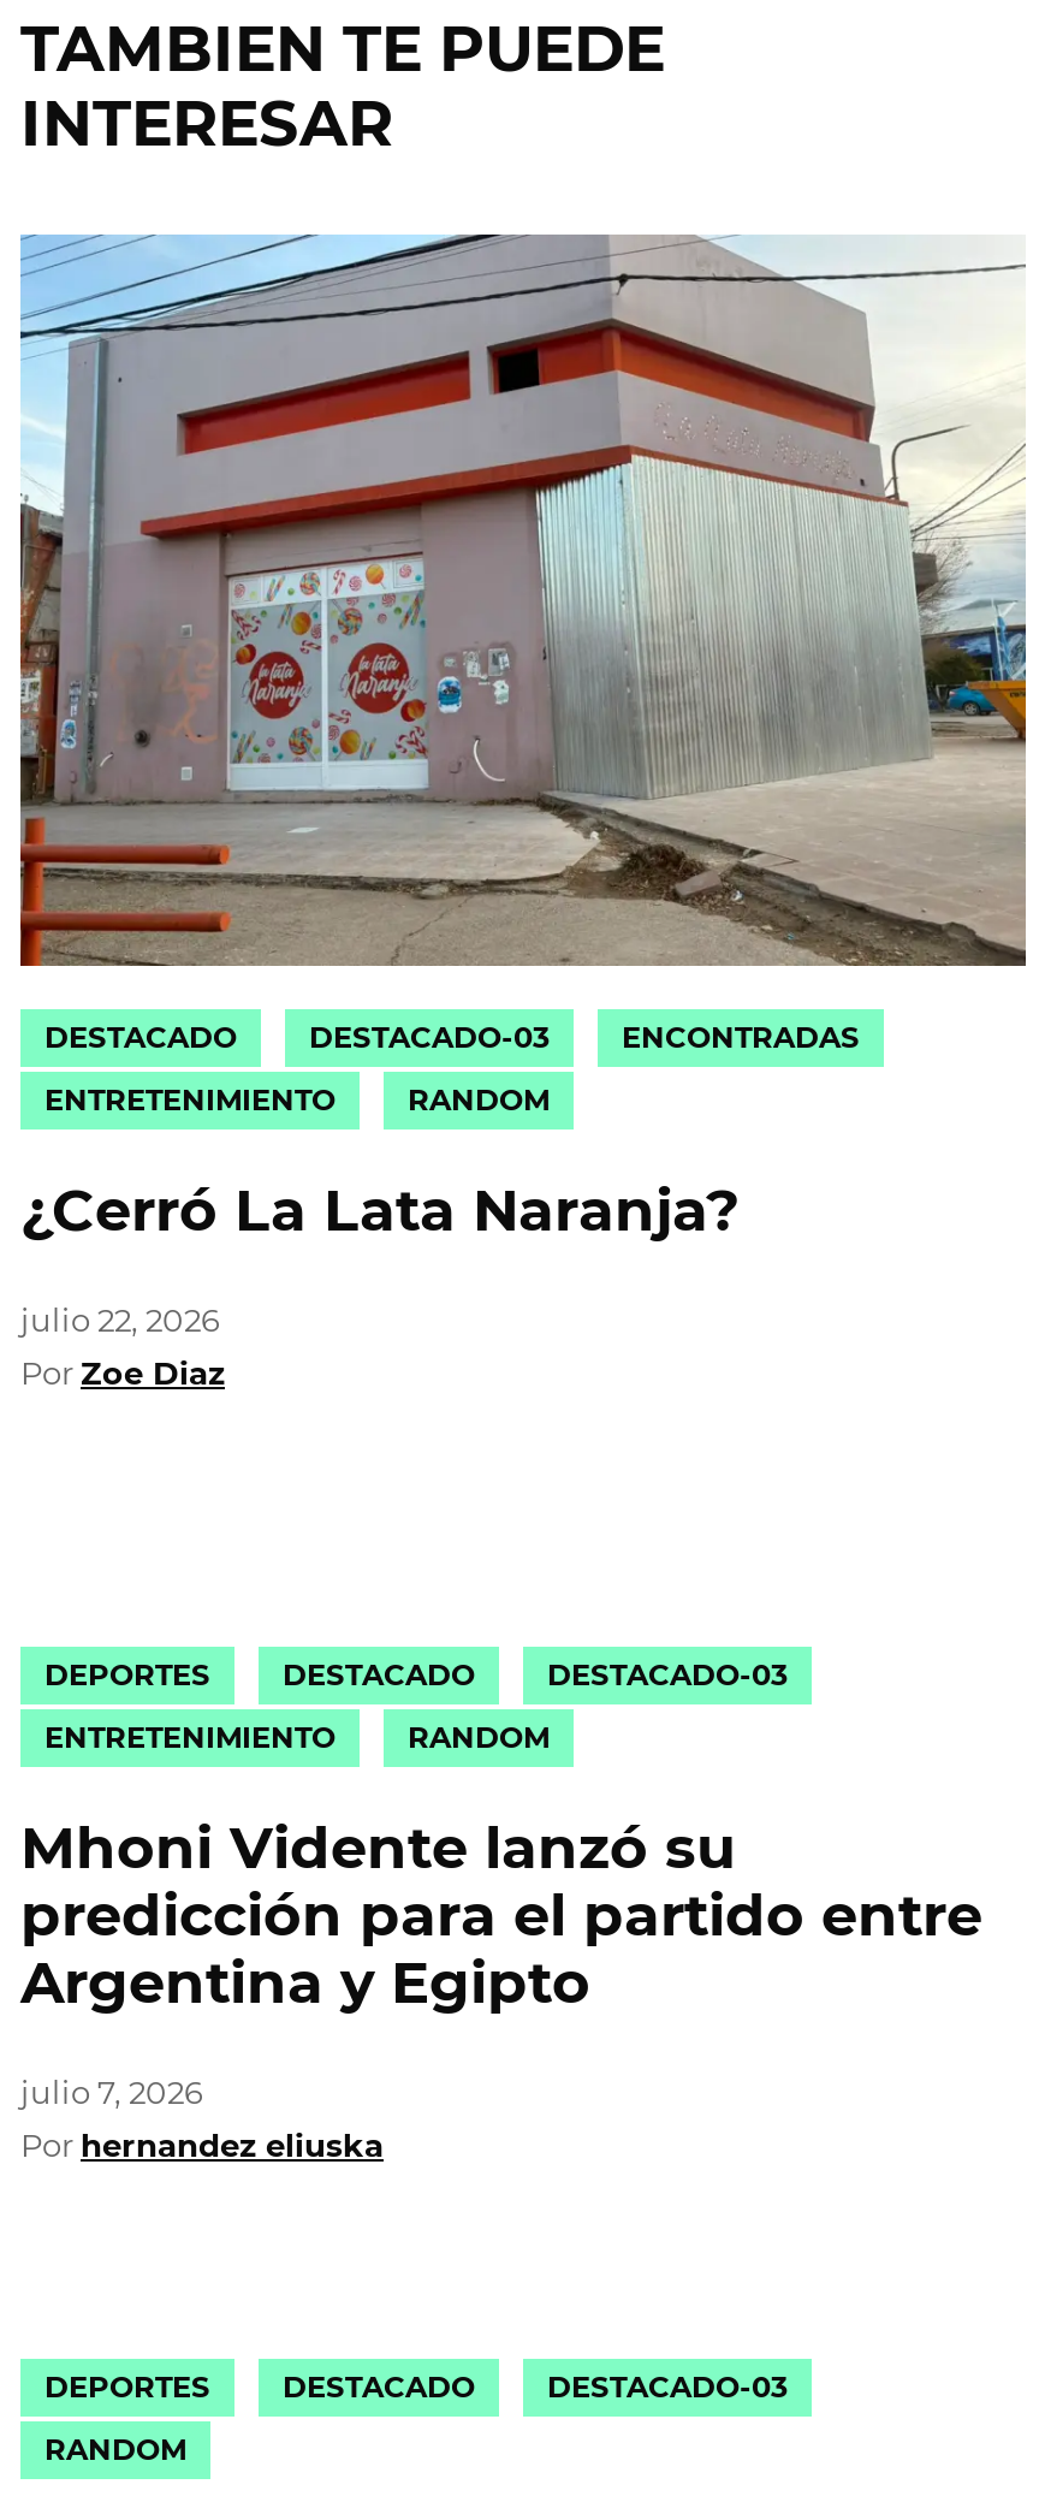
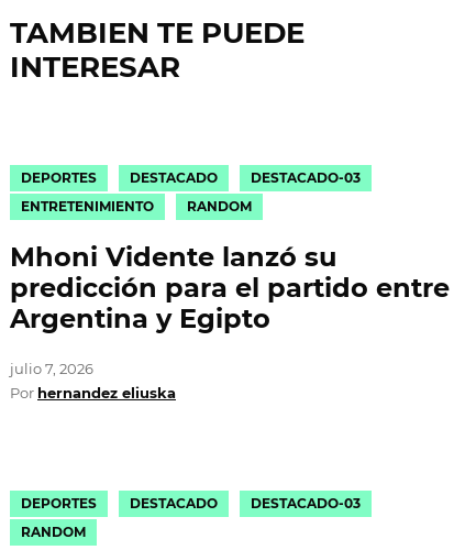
- [image]
- DESTACADO
- DESTACADO-03
- ENCONTRADAS
- ENTRETENIMIENTO
- RANDOM
- ¿Cerró La Lata Naranja?
- julio 22, 2026
- Por Zoe Diaz
